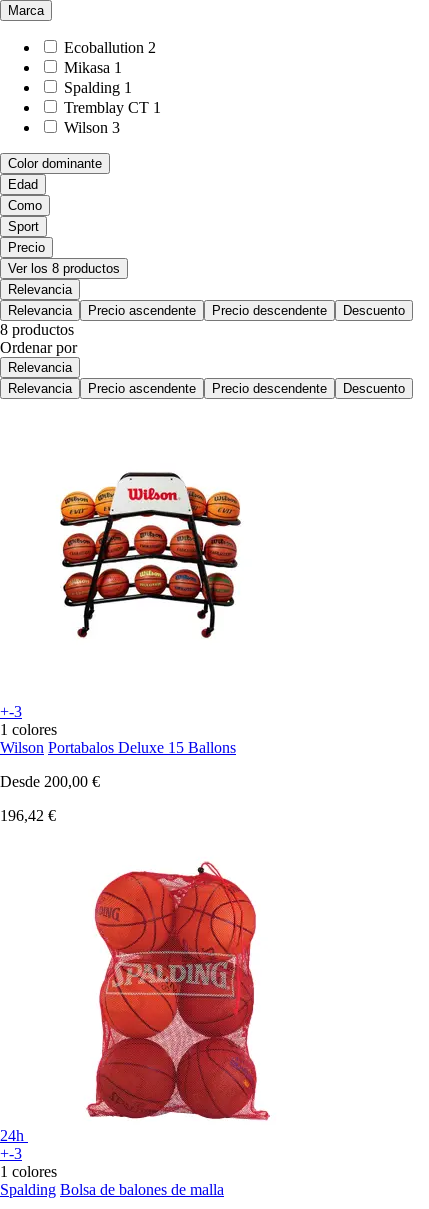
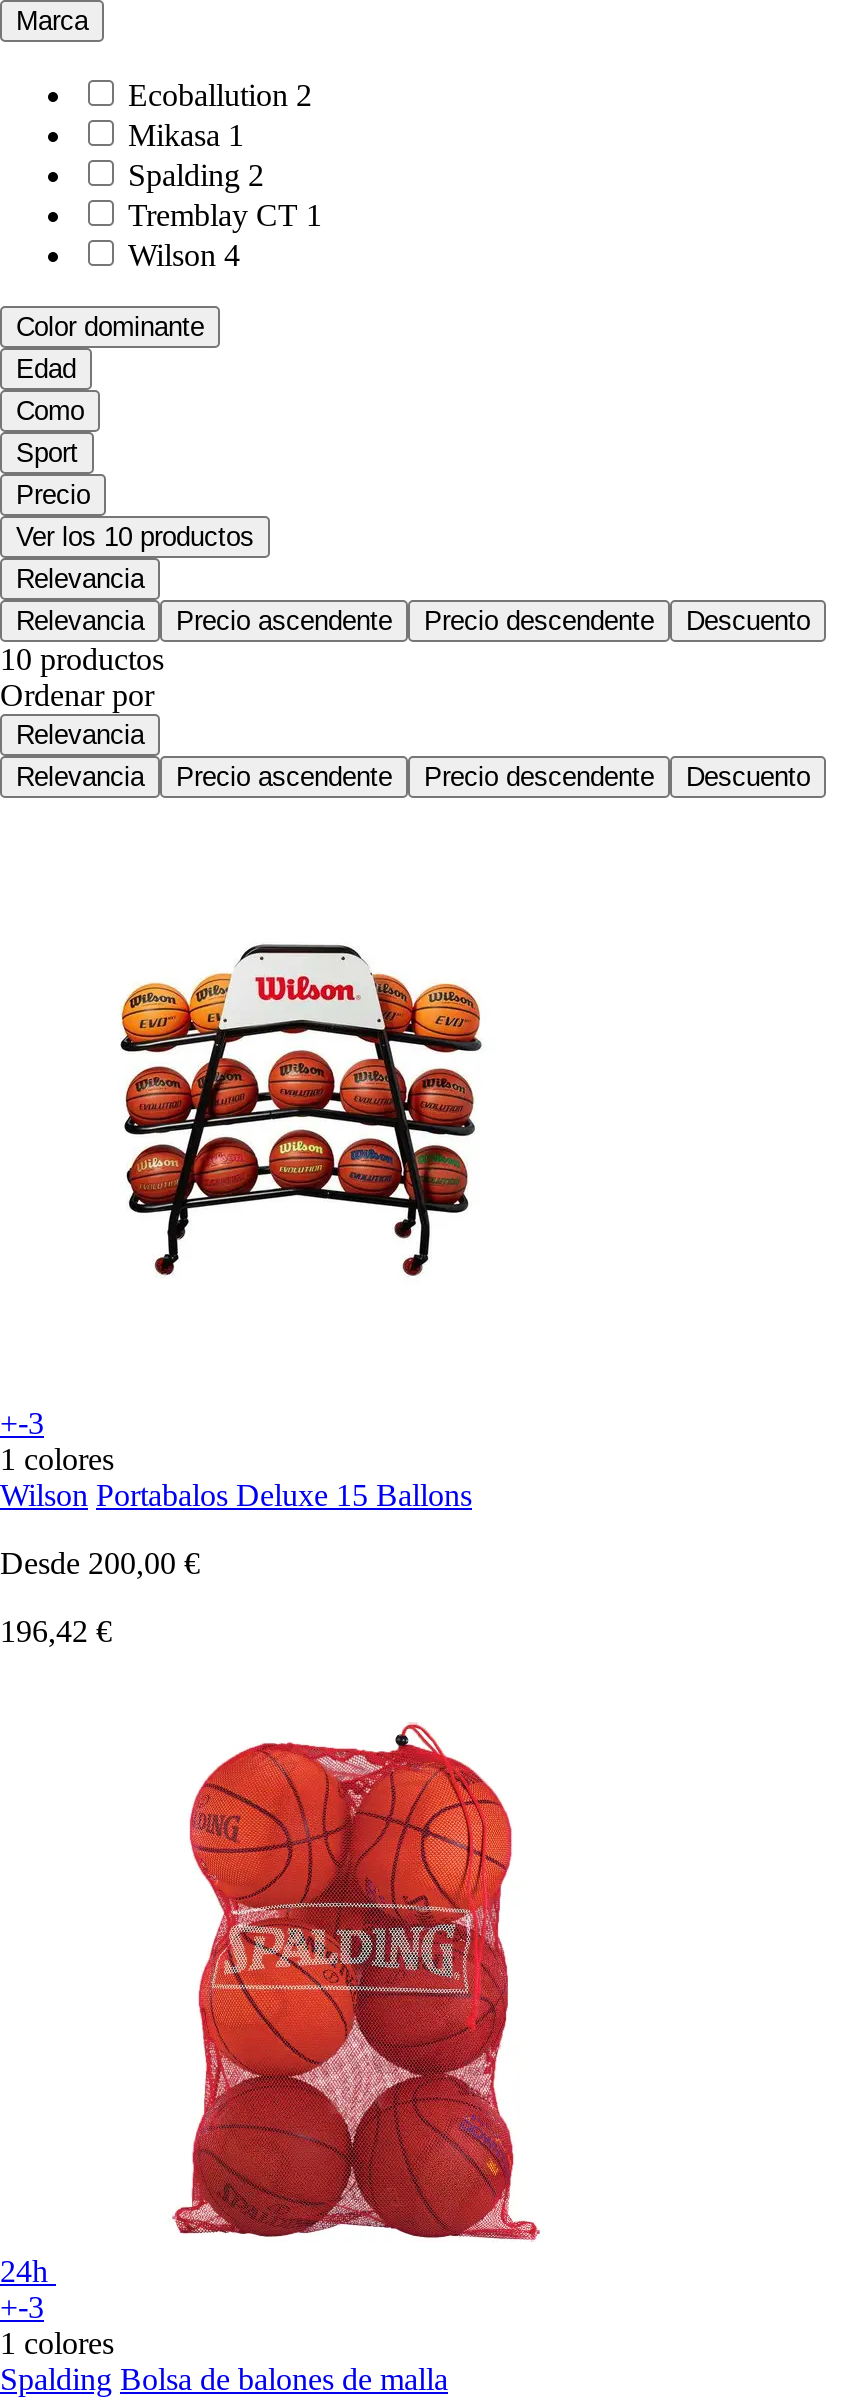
- Spalding 1
+ Spalding 2

- Wilson 3
+ Wilson 4

- Ver los 8 productos
+ Ver los 10 productos

- 8 productos
+ 10 productos
